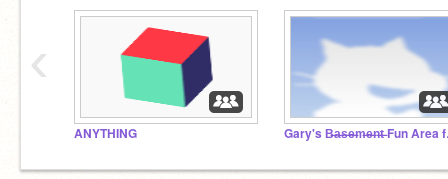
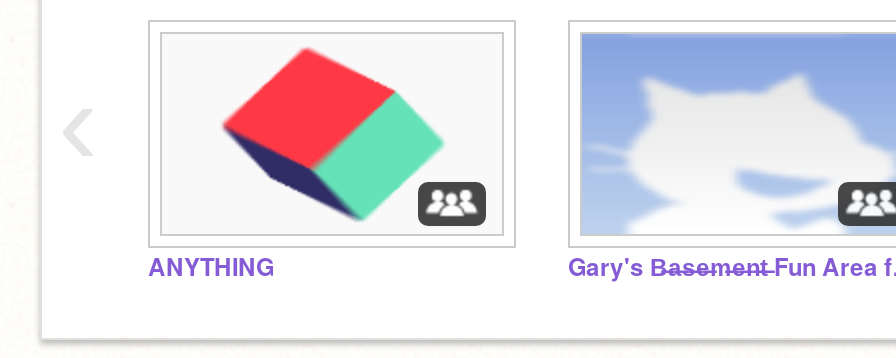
- [image]
+ [image]
